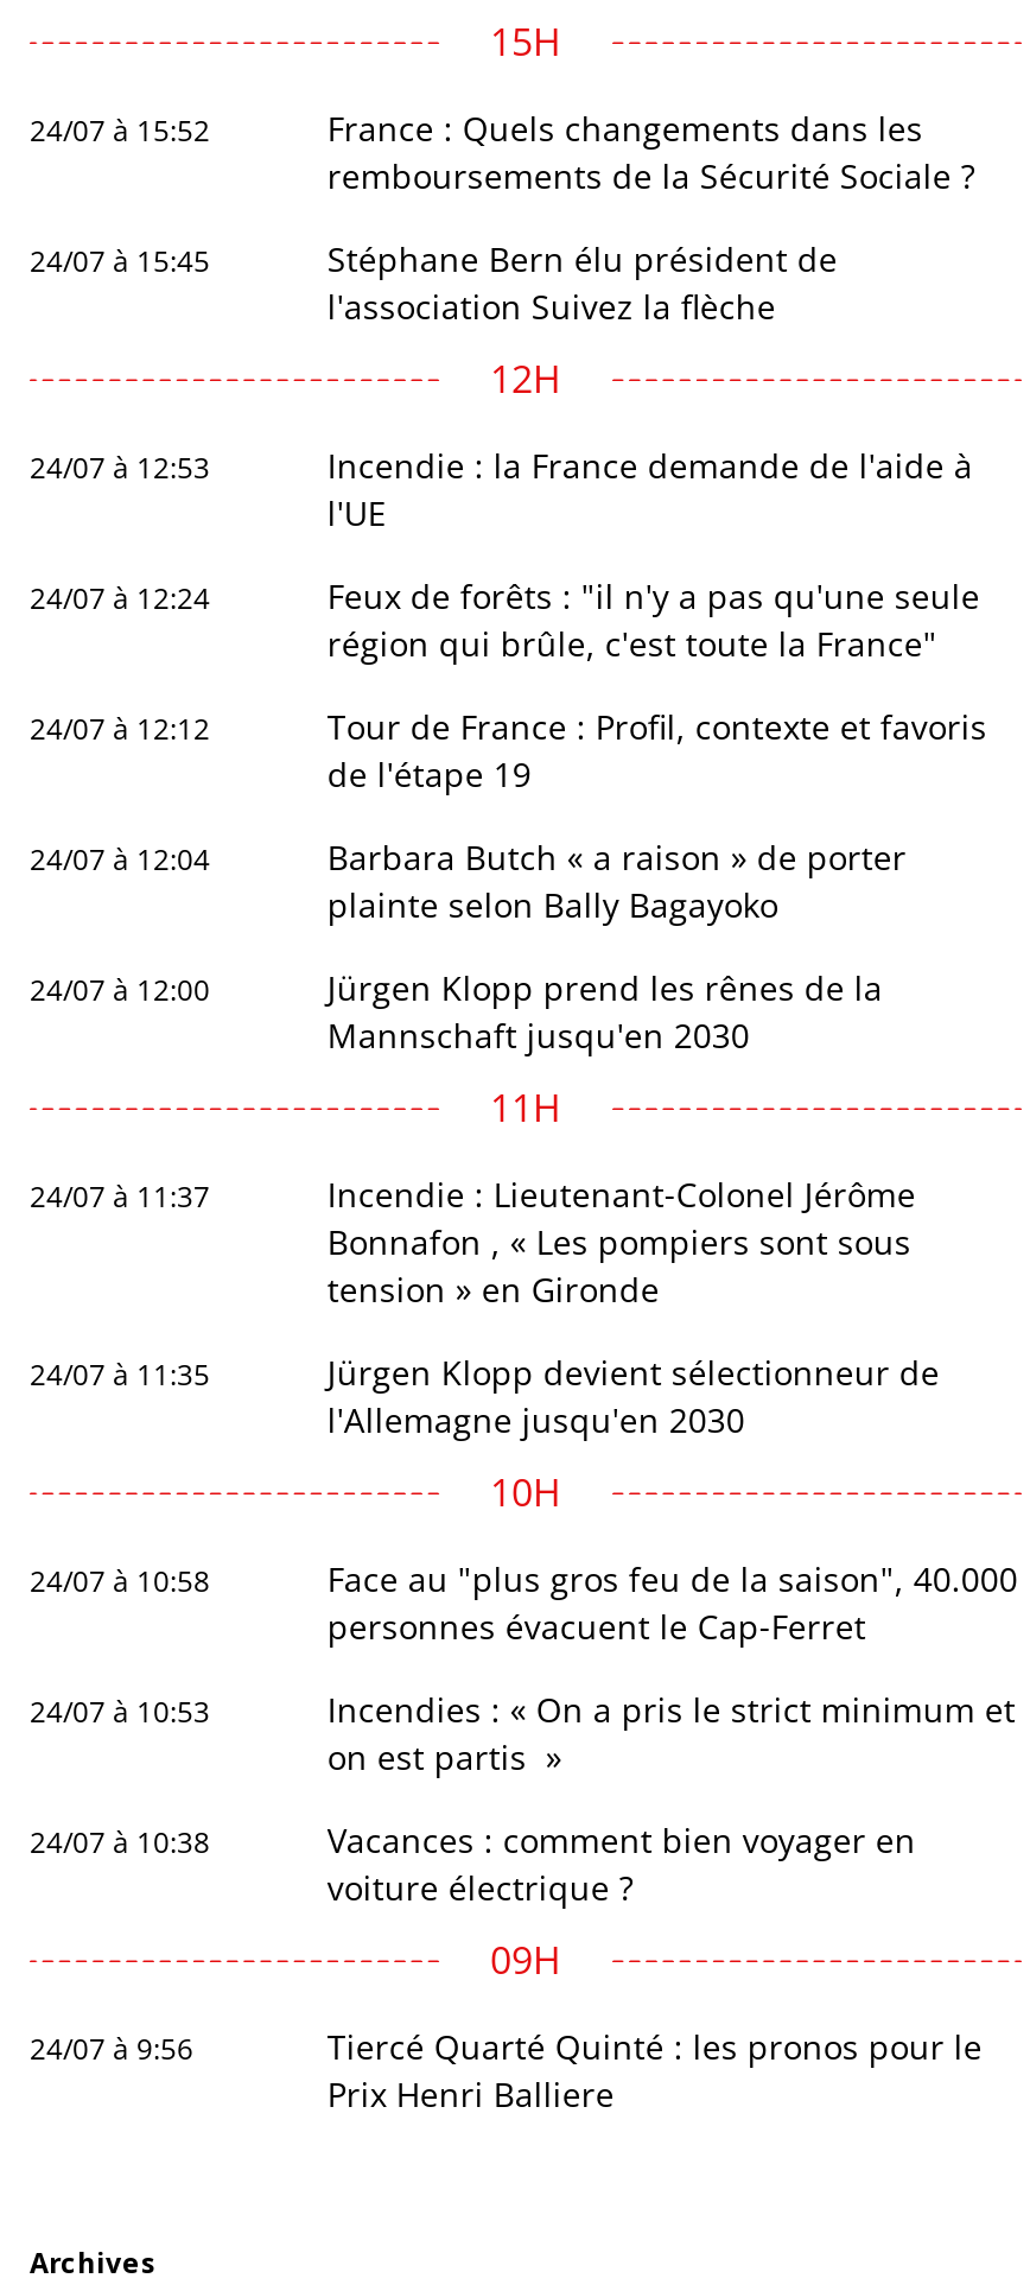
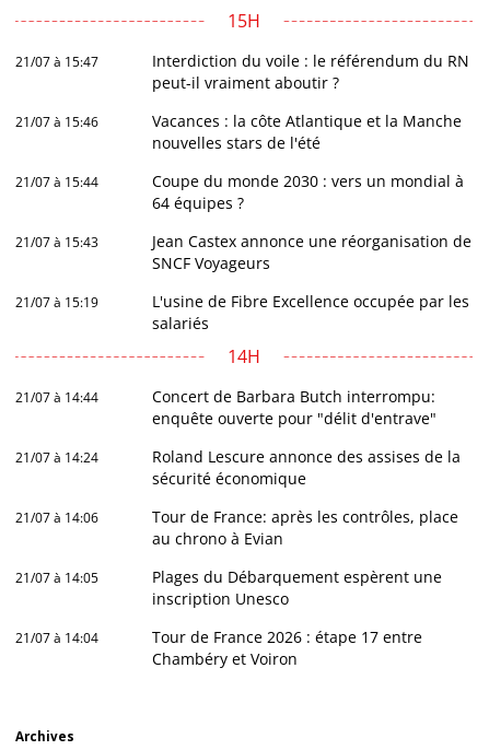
- 24/07 à 15:52
- France : Quels changements dans les
- remboursements de la Sécurité Sociale ?
- 24/07 à 15:45
- Stéphane Bern élu président de
- l'association Suivez la flèche
- 12H
- 24/07 à 12:53
- Incendie : la France demande de l'aide à
- l'UE
- 24/07 à 12:24
- Feux de forêts : "il n'y a pas qu'une seule
- région qui brûle, c'est toute la France"
- 24/07 à 12:12
- Tour de France : Profil, contexte et favoris
- de l'étape 19
- 24/07 à 12:04
- Barbara Butch « a raison » de porter
- plainte selon Bally Bagayoko
- 24/07 à 12:00
- Jürgen Klopp prend les rênes de la
- Mannschaft jusqu'en 2030
- 11H
- 24/07 à 11:37
- Incendie : Lieutenant-Colonel Jérôme
- Bonnafon , « Les pompiers sont sous
- tension » en Gironde
- 24/07 à 11:35
- Jürgen Klopp devient sélectionneur de
- l'Allemagne jusqu'en 2030
- 10H
- 24/07 à 10:58
- Face au "plus gros feu de la saison", 40.000
- personnes évacuent le Cap-Ferret
- 24/07 à 10:53
- Incendies : « On a pris le strict minimum et
- on est partis »
- 24/07 à 10:38
- Vacances : comment bien voyager en
- voiture électrique ?
- 09H
- 24/07 à 9:56
- Tiercé Quarté Quinté : les pronos pour le
- Prix Henri Balliere
+ 21/07 à 15:47
+ Interdiction du voile : le référendum du RN
+ peut-il vraiment aboutir ?
+ 21/07 à 15:46
+ Vacances : la côte Atlantique et la Manche
+ nouvelles stars de l'été
+ 21/07 à 15:44
+ Coupe du monde 2030 : vers un mondial à
+ 64 équipes ?
+ 21/07 à 15:43
+ Jean Castex annonce une réorganisation de
+ SNCF Voyageurs
+ 21/07 à 15:19
+ L'usine de Fibre Excellence occupée par les
+ salariés
+ 14H
+ 21/07 à 14:44
+ Concert de Barbara Butch interrompu:
+ enquête ouverte pour "délit d'entrave"
+ 21/07 à 14:24
+ Roland Lescure annonce des assises de la
+ sécurité économique
+ 21/07 à 14:06
+ Tour de France: après les contrôles, place
+ au chrono à Evian
+ 21/07 à 14:05
+ Plages du Débarquement espèrent une
+ inscription Unesco
+ 21/07 à 14:04
+ Tour de France 2026 : étape 17 entre
+ Chambéry et Voiron
